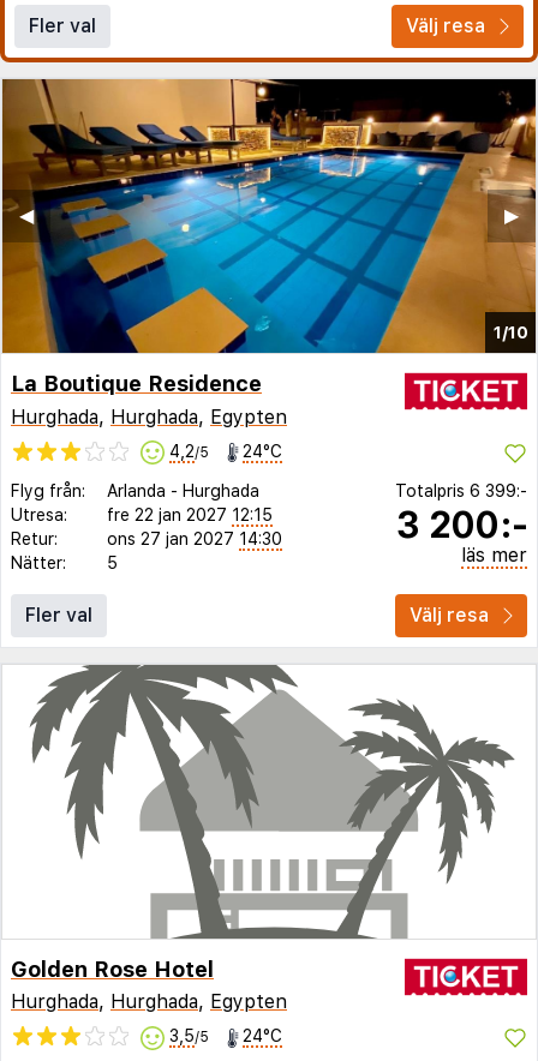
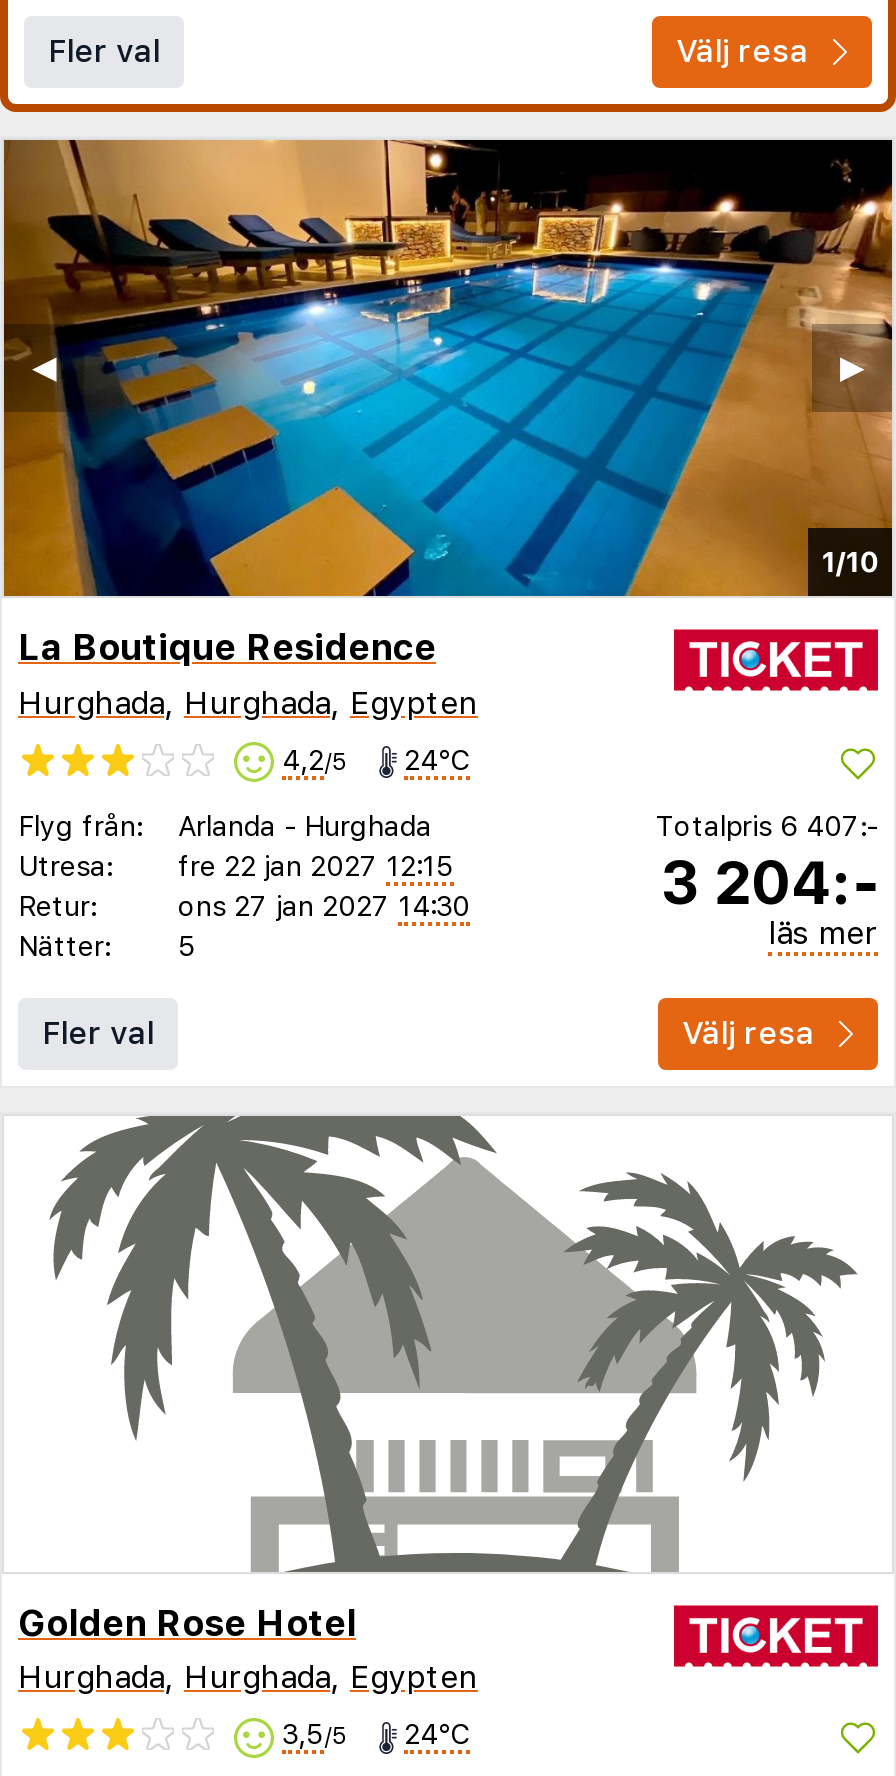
- Totalpris 6 399:-
+ Totalpris 6 407:-

- 3 200:-
+ 3 204:-
